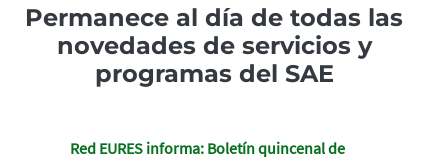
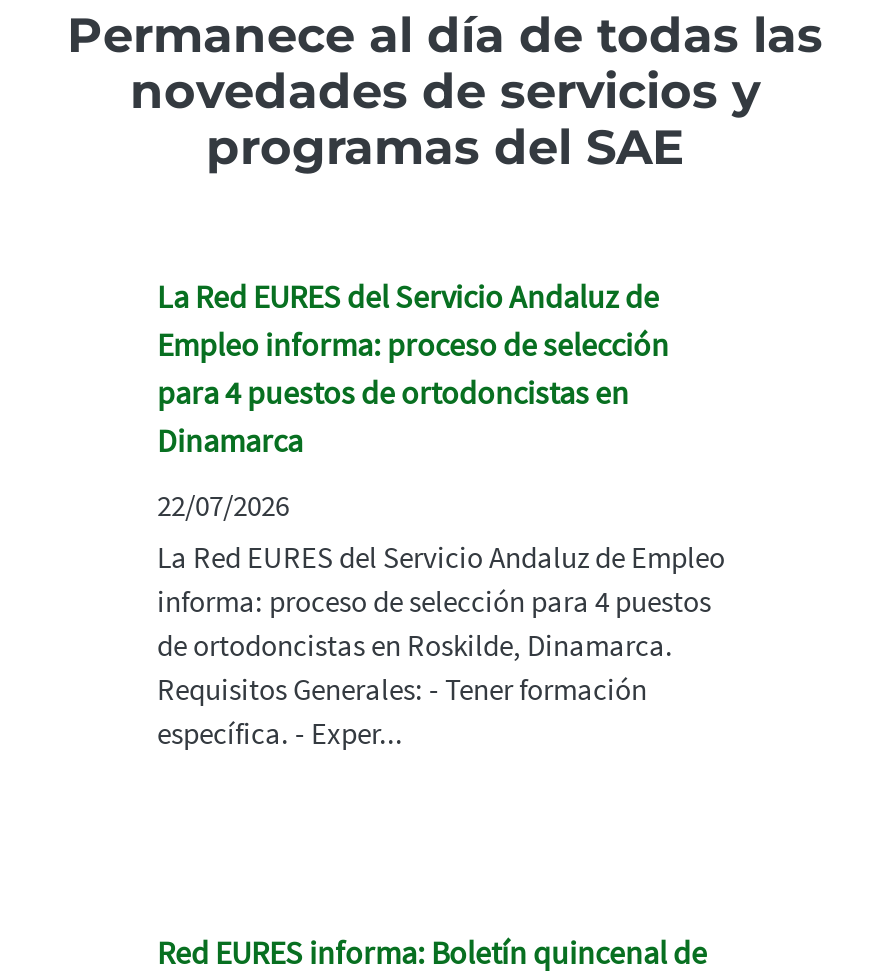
+ La Red EURES del Servicio Andaluz de
+ Empleo informa: proceso de selección
+ para 4 puestos de ortodoncistas en
+ Dinamarca
+ 22/07/2026
+ La Red EURES del Servicio Andaluz de Empleo
+ informa: proceso de selección para 4 puestos
+ de ortodoncistas en Roskilde, Dinamarca.
+ Requisitos Generales: - Tener formación
+ específica. - Exper...
